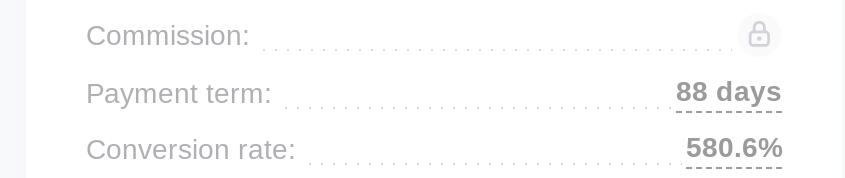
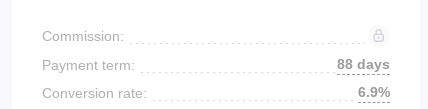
- 580.6%
+ 6.9%
